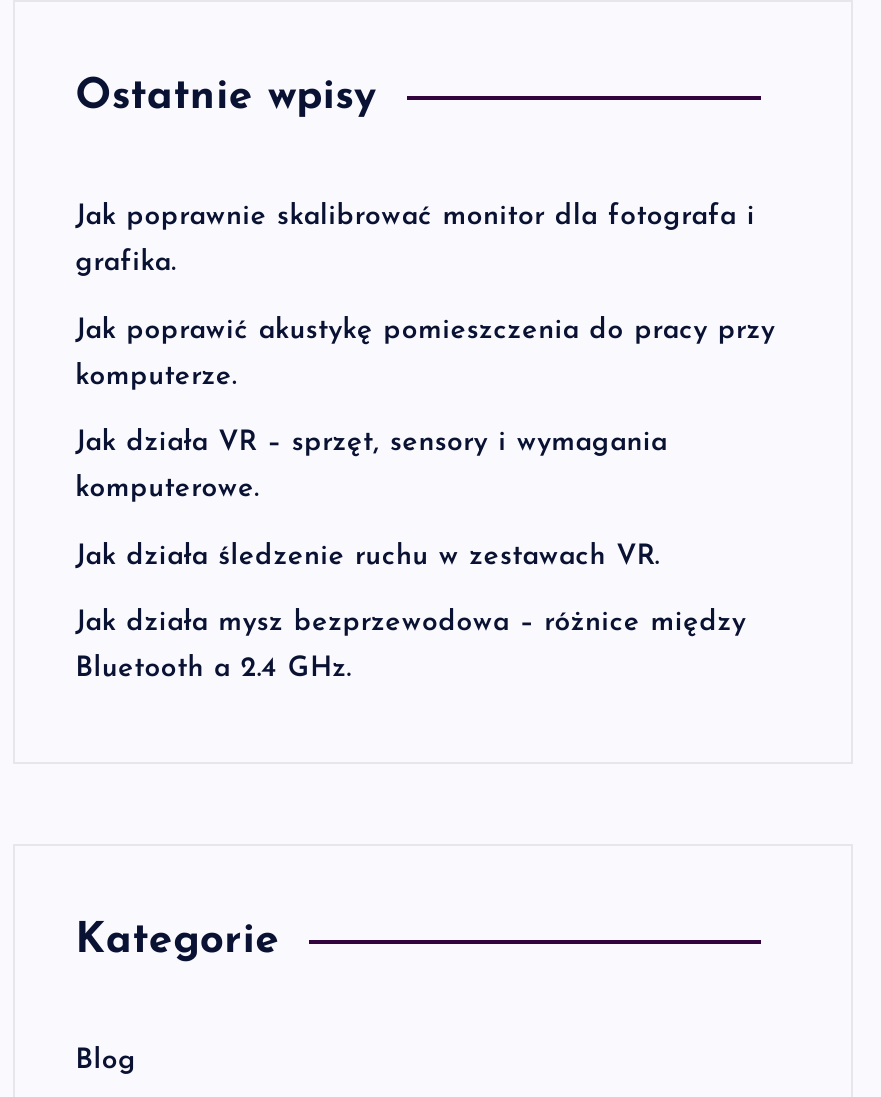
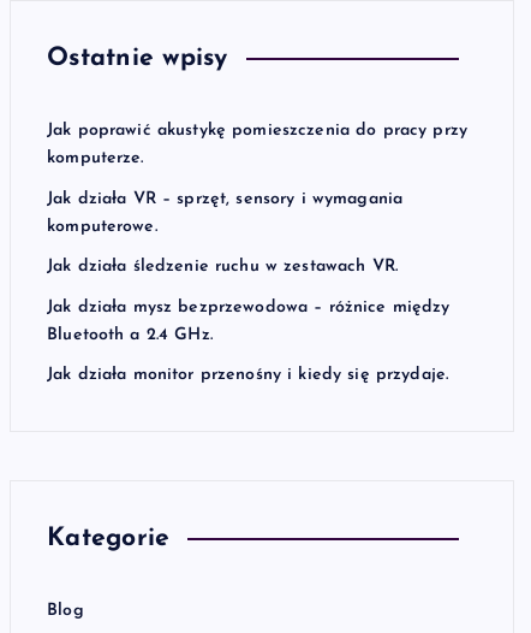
- Jak poprawnie skalibrować monitor dla fotografa i
- grafika.

moved up: Jak poprawić akustykę pomieszczenia do pracy przy | komputerze. | Jak działa VR – sprzęt, sensory i wymagania | komputerowe. | Jak działa śledzenie ruchu w zestawach VR. | Jak działa mysz bezprzewodowa – różnice między | Bluetooth a 2.4 GHz.

+ Jak działa monitor przenośny i kiedy się przydaje.
